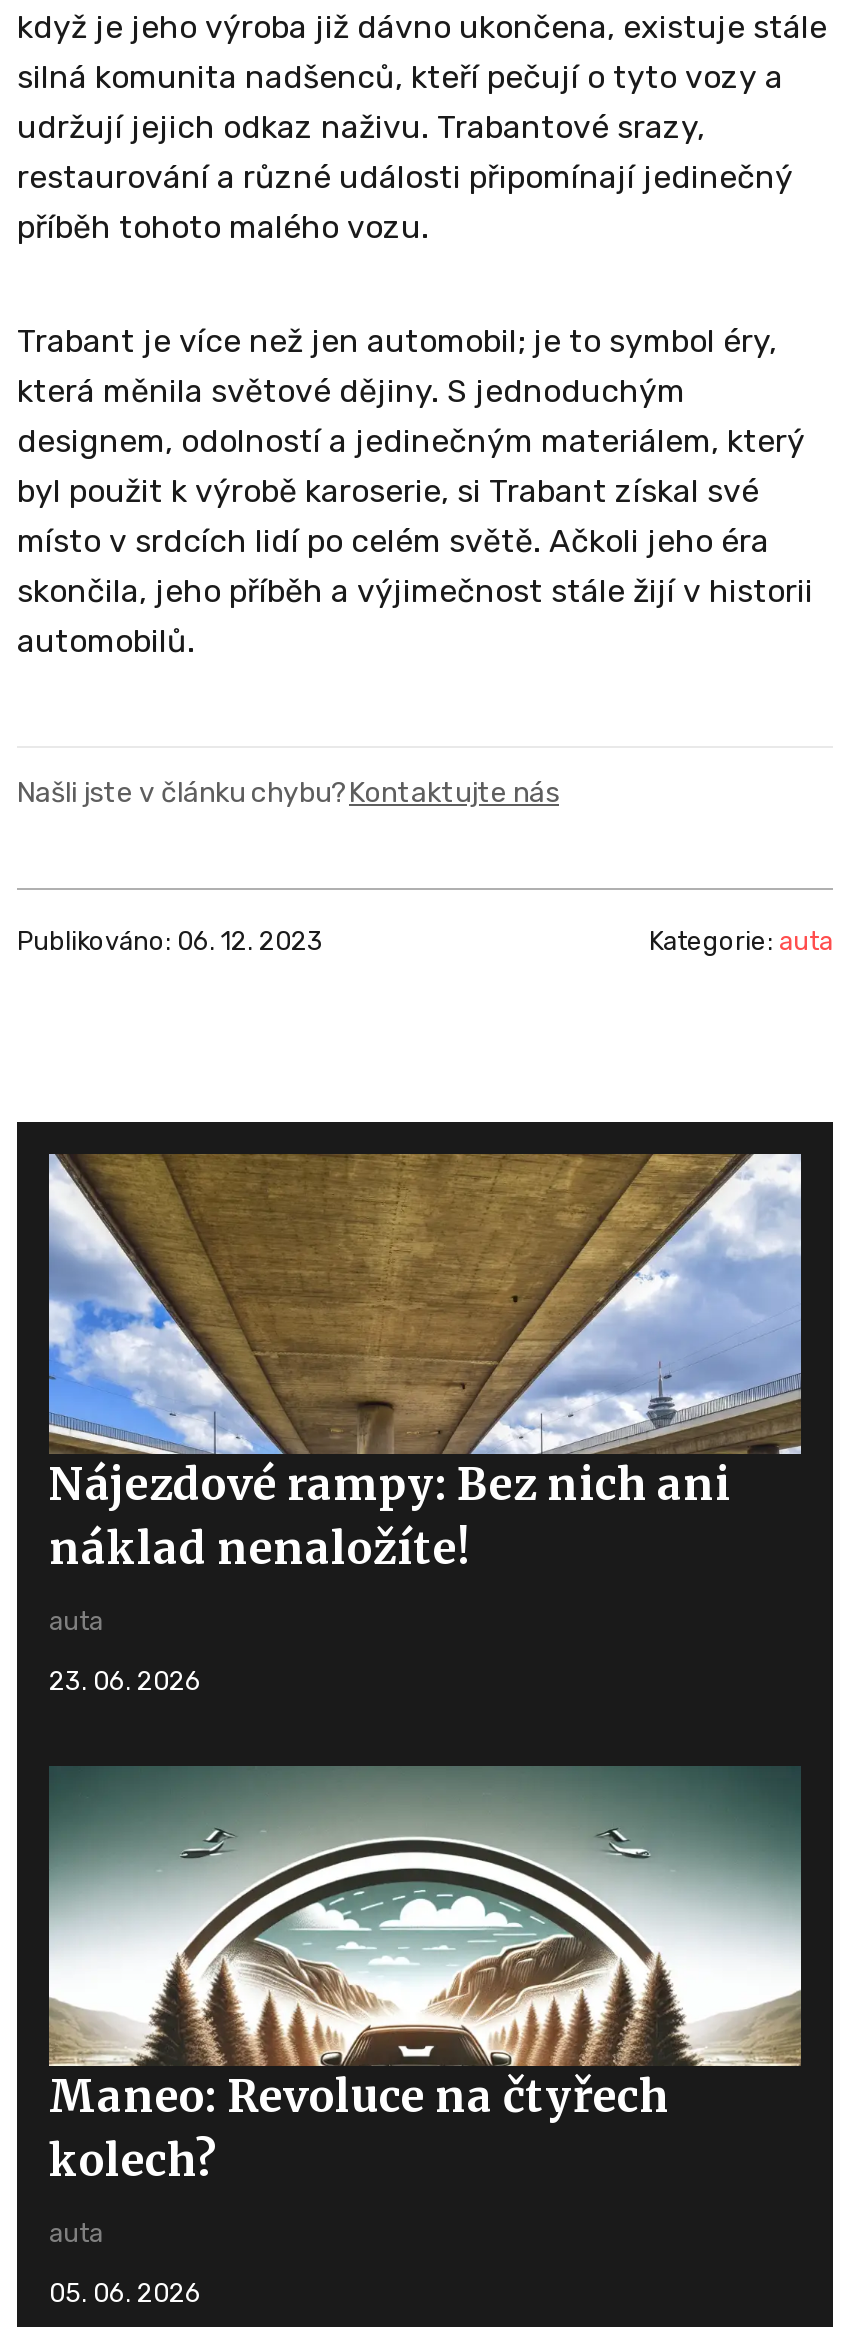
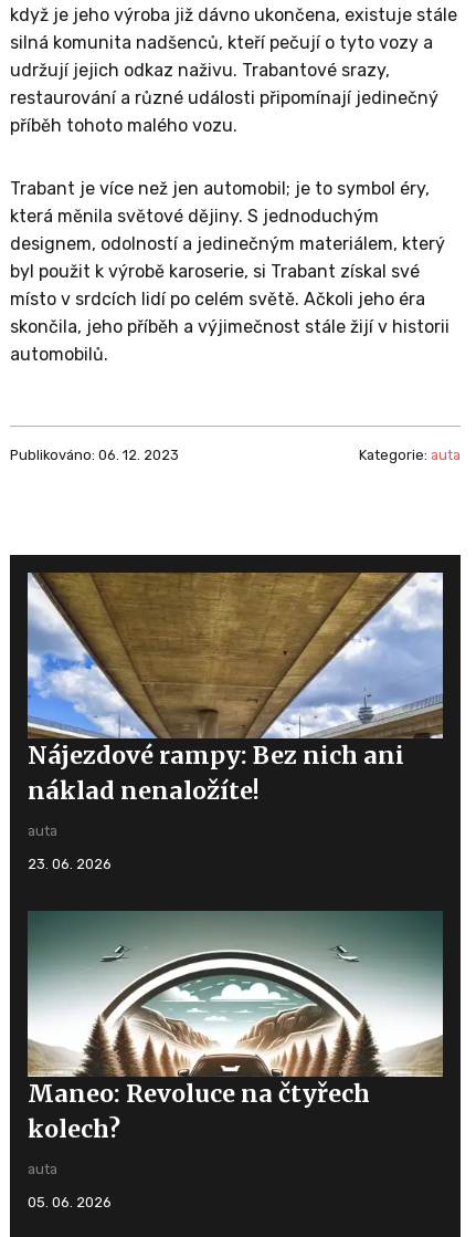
- Našli jste v článku chybu? Kontaktujte nás
